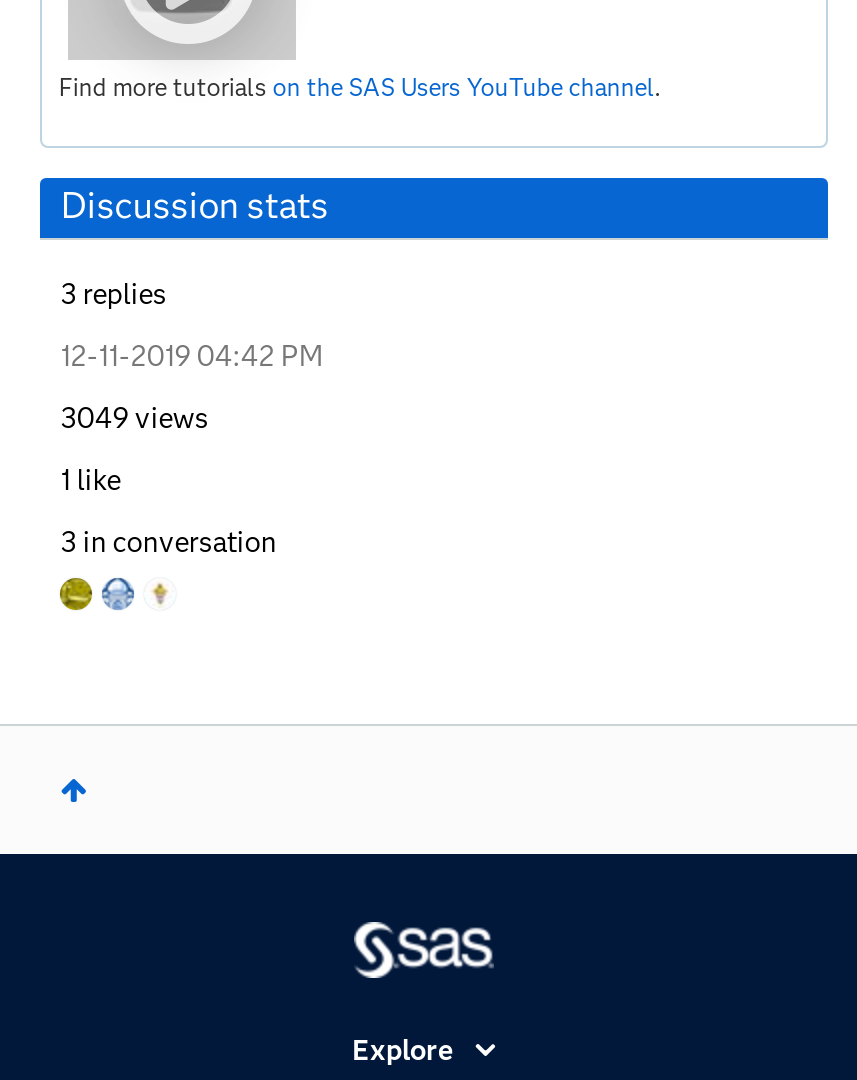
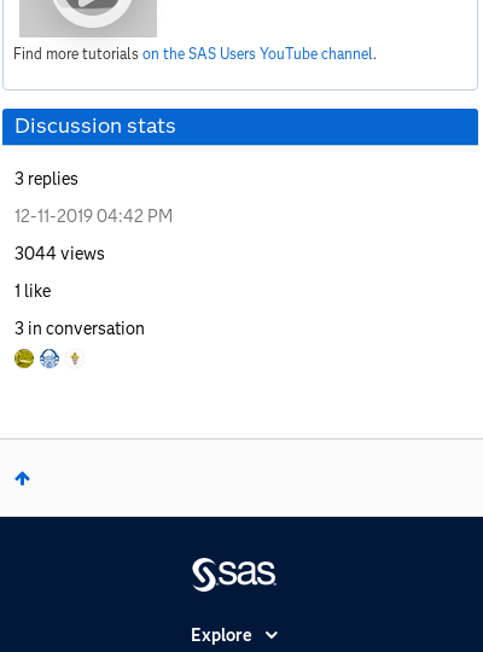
- 3049 views
+ 3044 views
